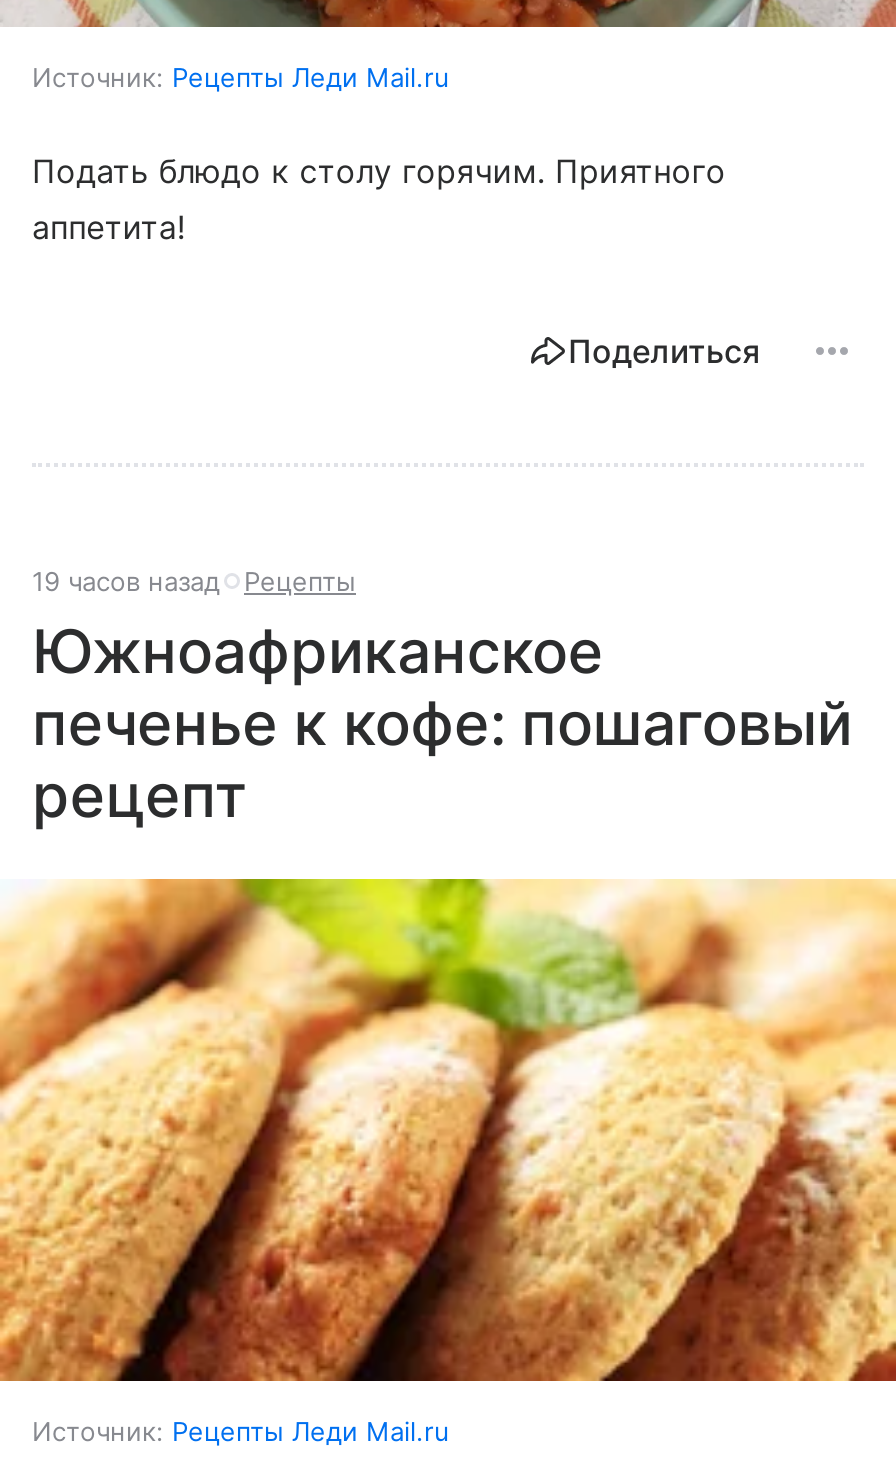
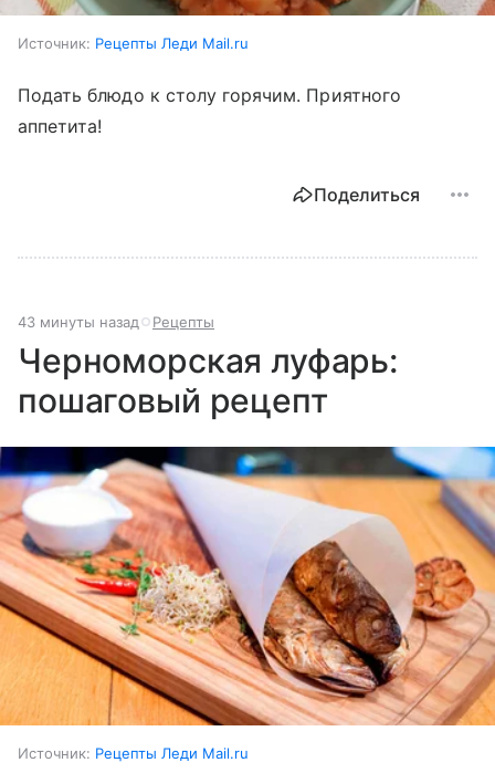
- 19 часов назад Рецепты
+ 43 минуты назад Рецепты

- Южноафриканское
- печенье к кофе: пошаговый
- рецепт
+ Черноморская луфарь:
+ пошаговый рецепт

- [image]
+ [image]
